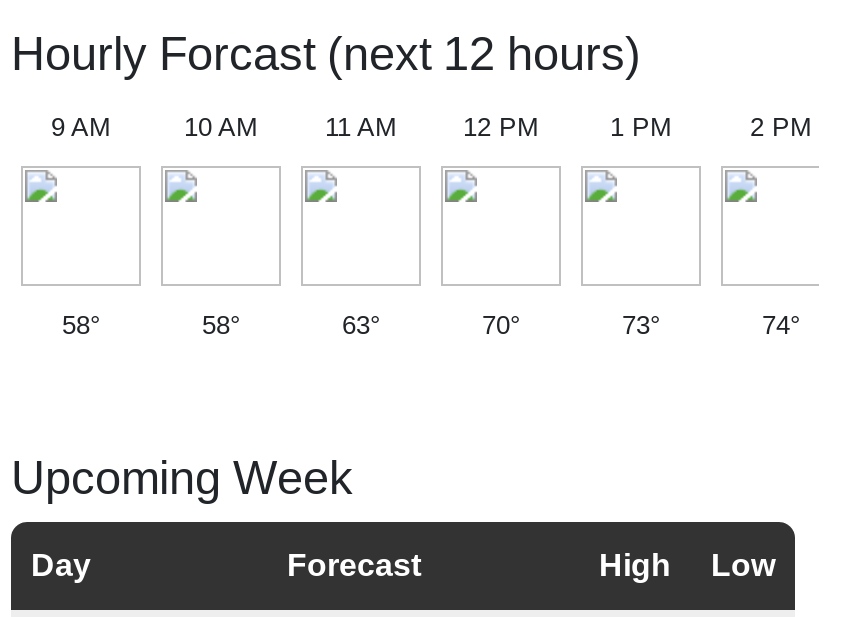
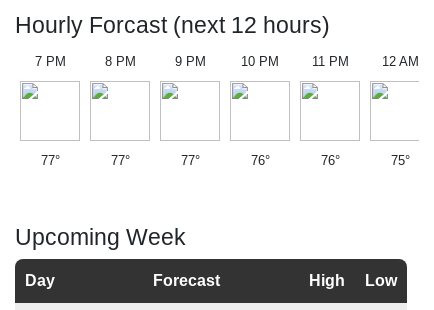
- 9 AM
- 10 AM
- 11 AM
- 12 PM
- 1 PM
- 2 PM
+ 7 PM
+ 8 PM
+ 9 PM
+ 10 PM
+ 11 PM
+ 12 AM

- 58°
- 58°
- 63°
- 70°
- 73°
- 74°
+ 77°
+ 77°
+ 77°
+ 76°
+ 76°
+ 75°
